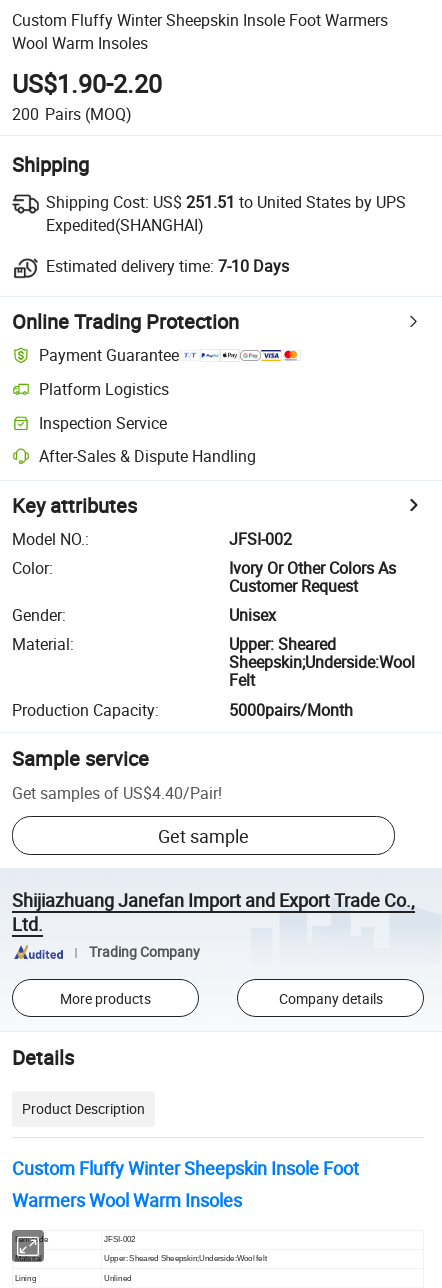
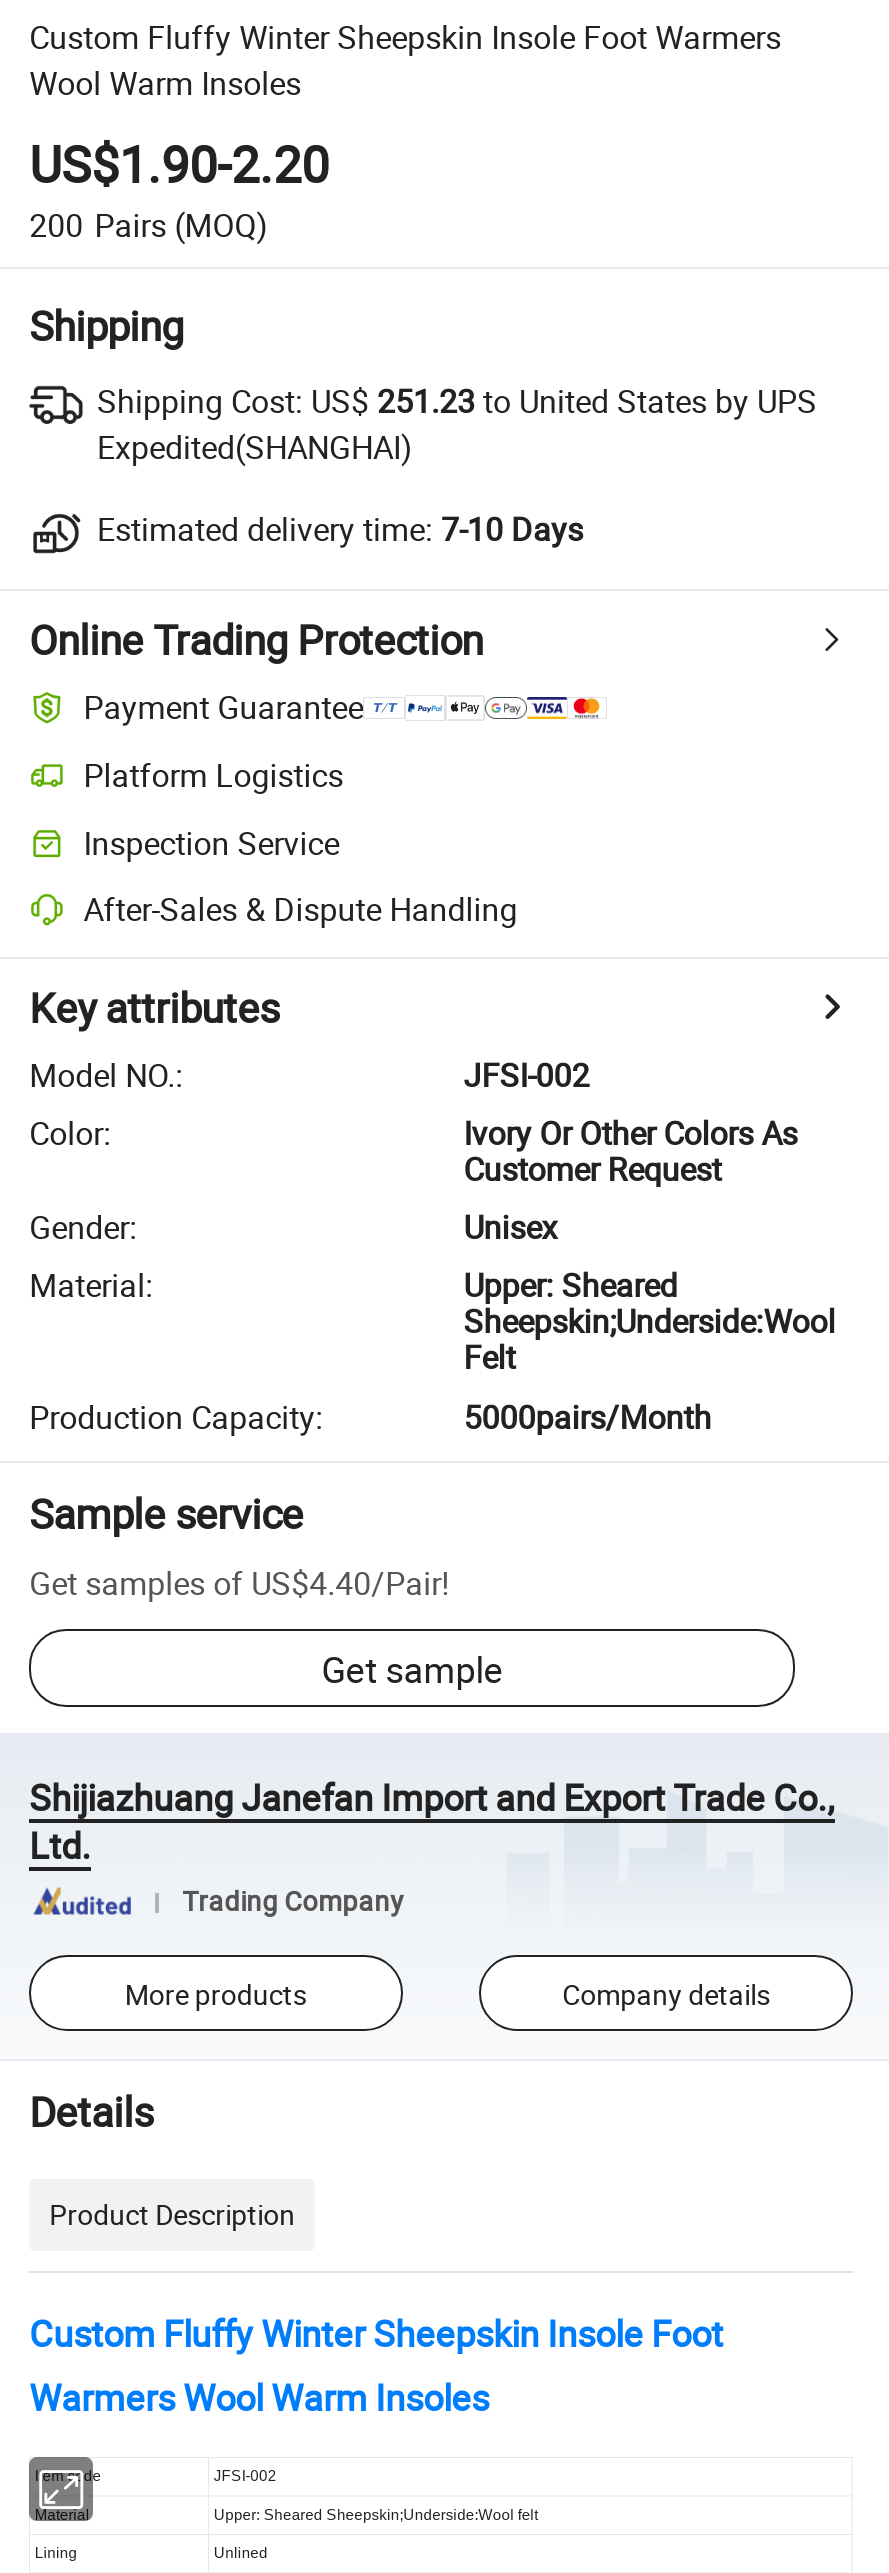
- Shipping Cost: US$251.51 to United States by UPS
+ Shipping Cost: US$251.23 to United States by UPS
